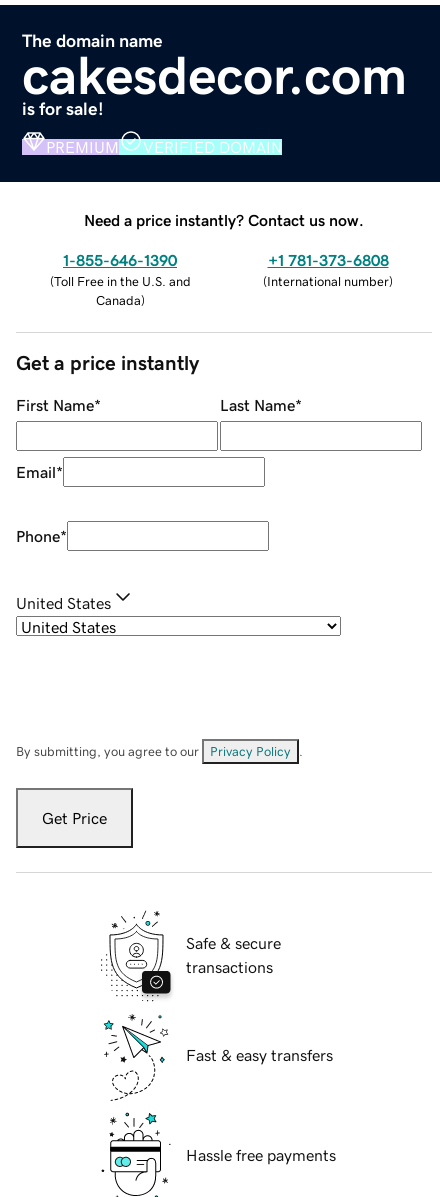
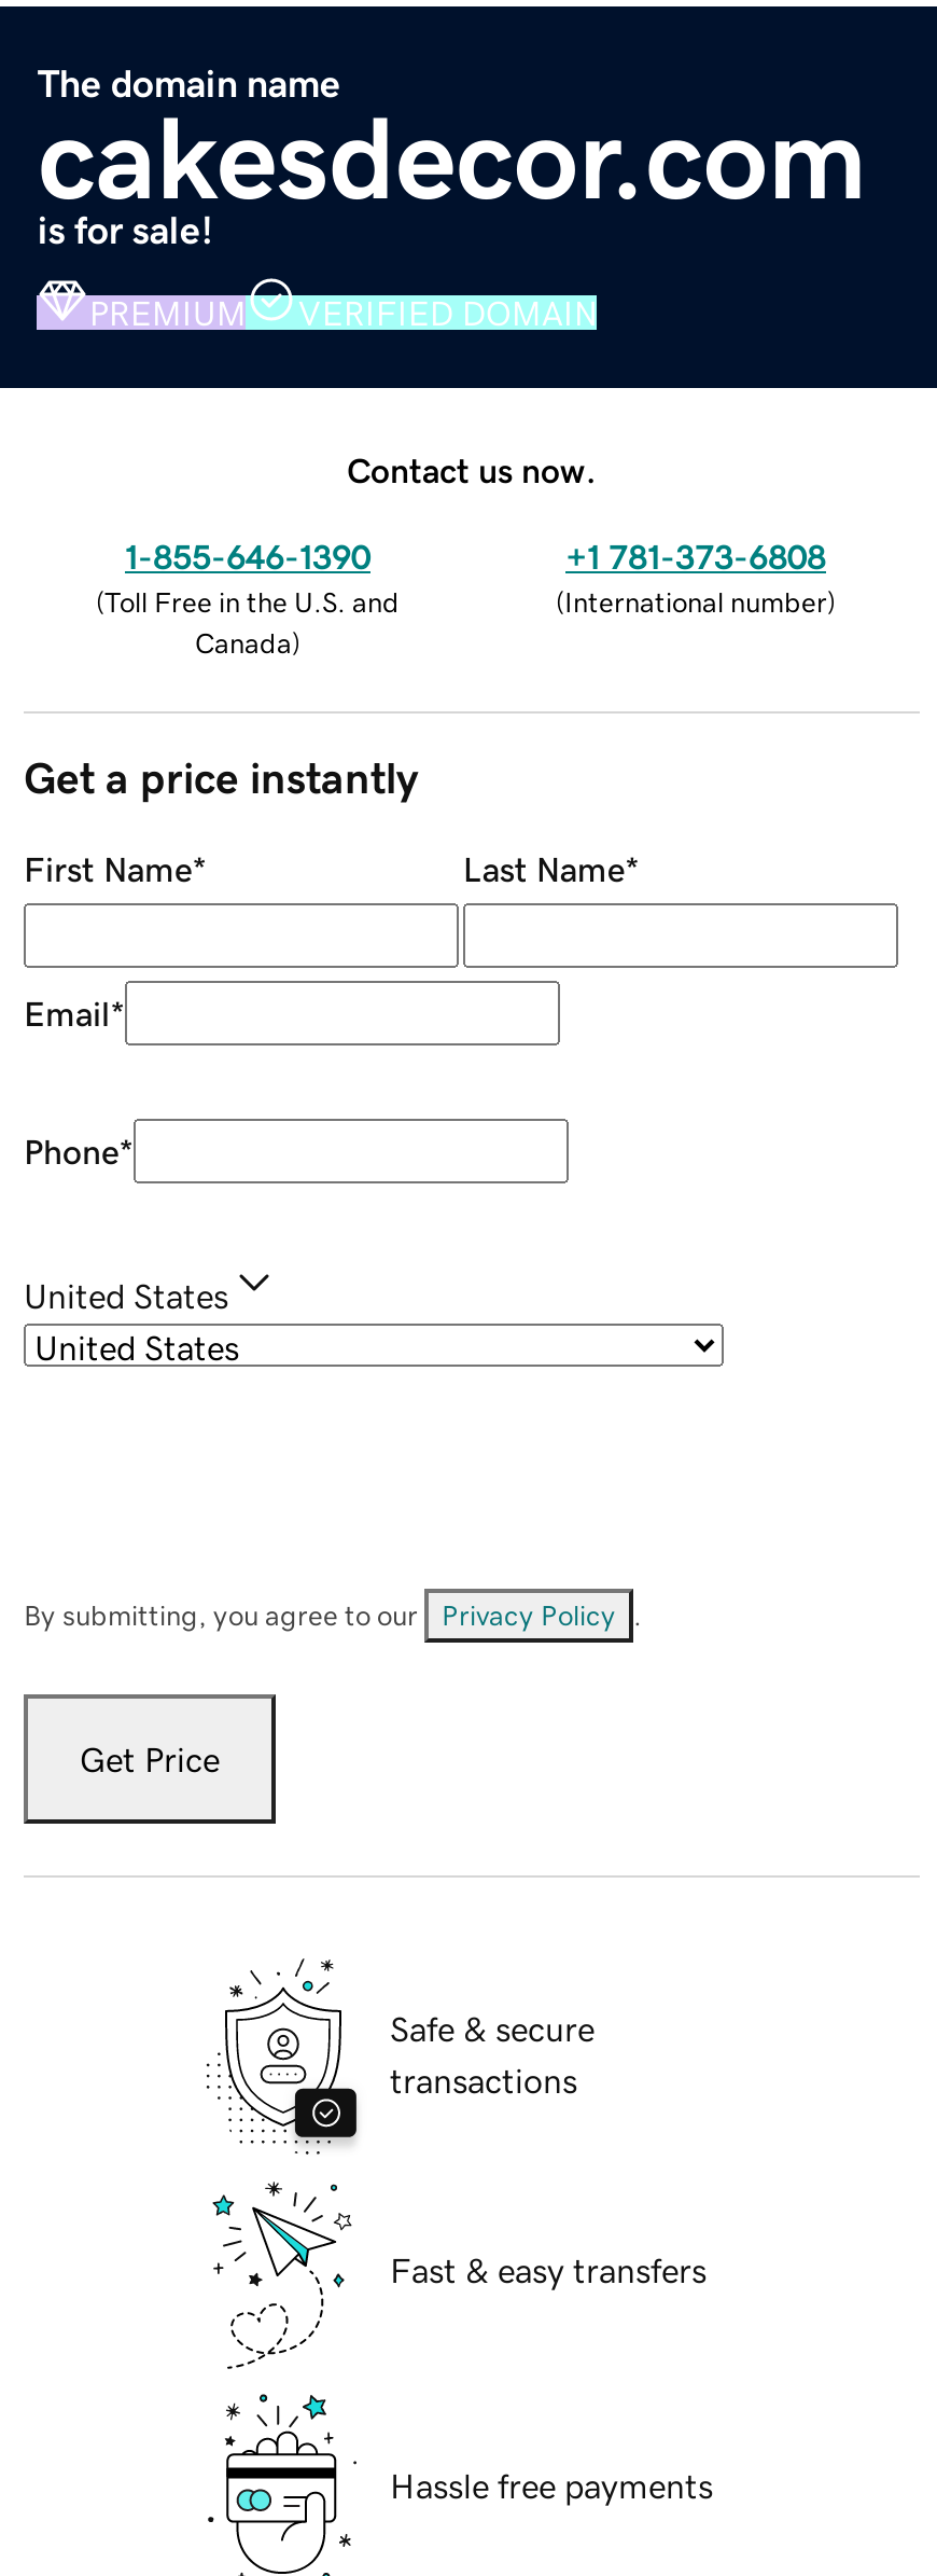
- Need a price instantly? Contact us now.
+ Contact us now.
